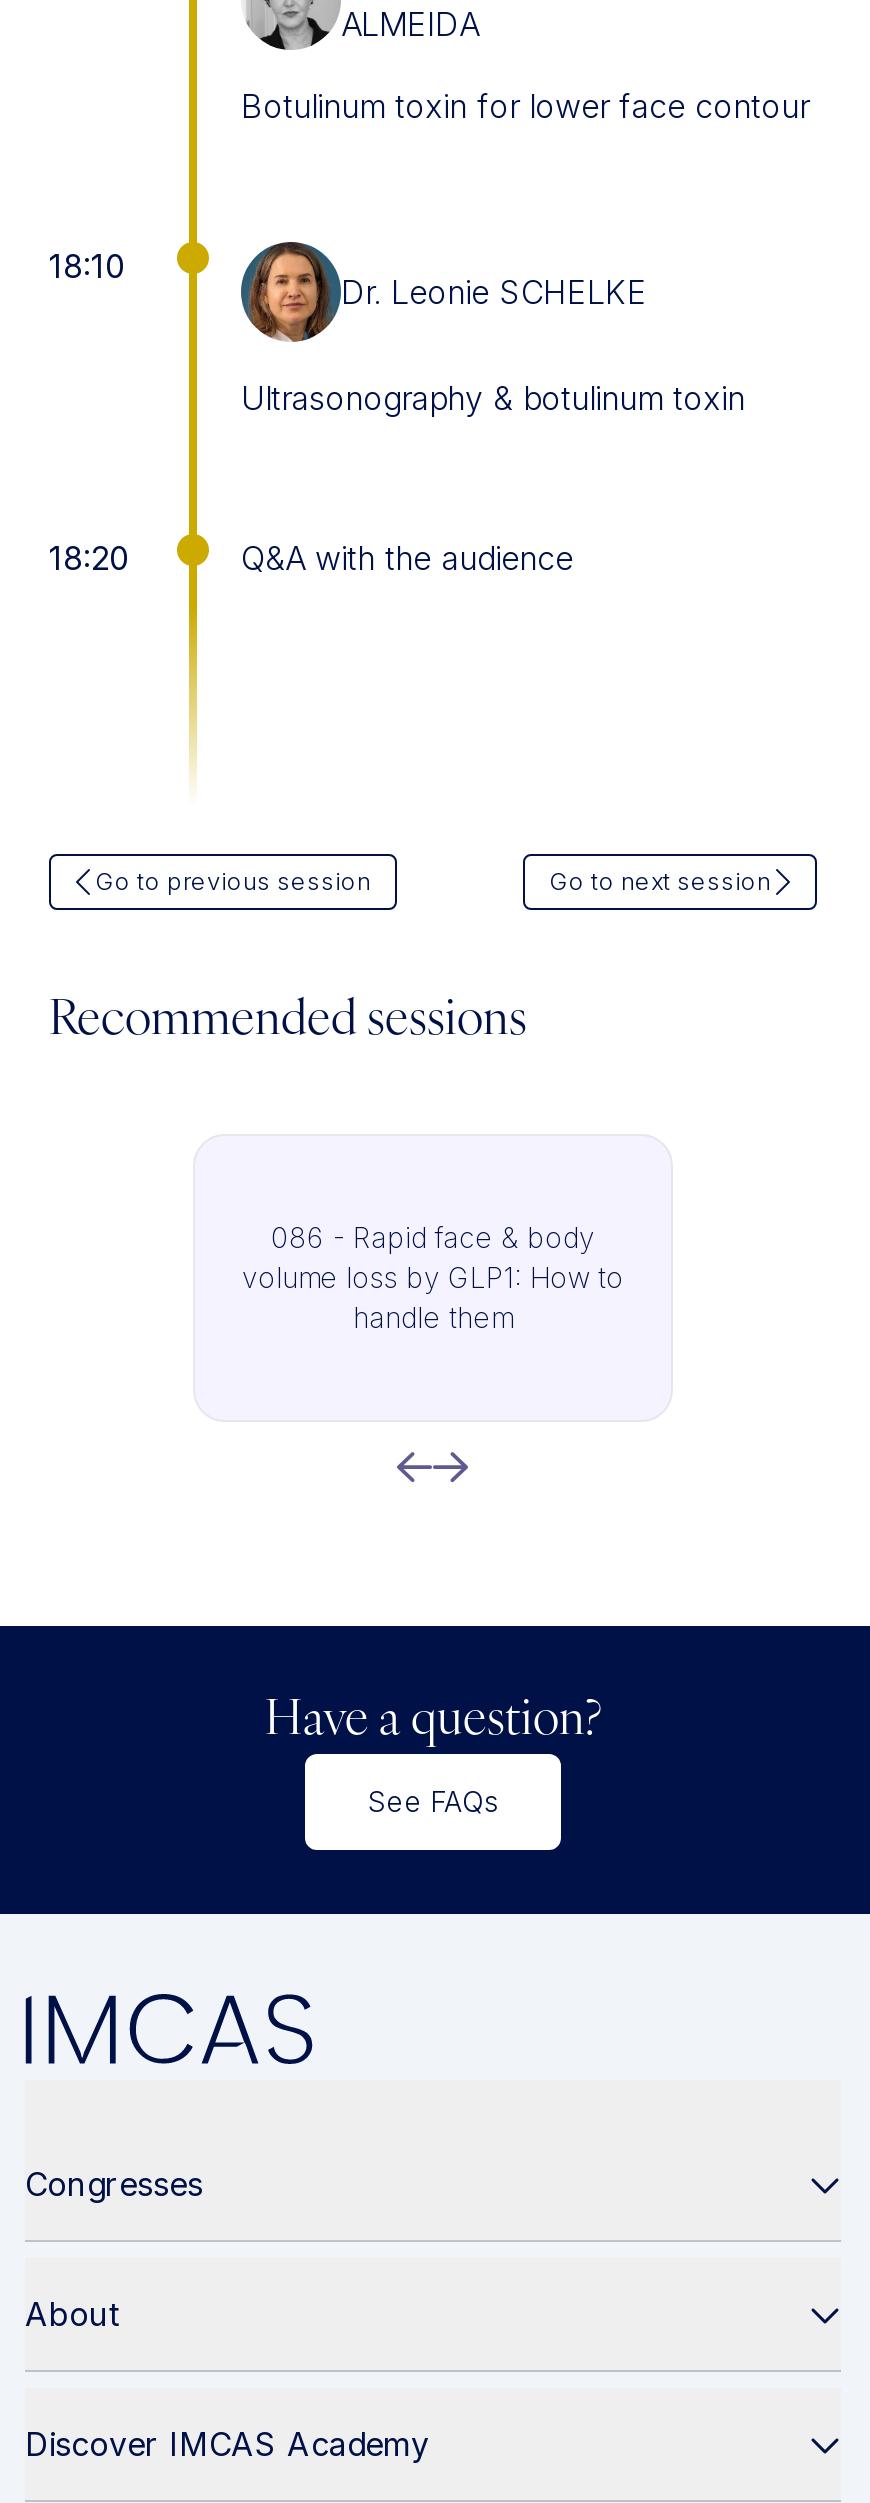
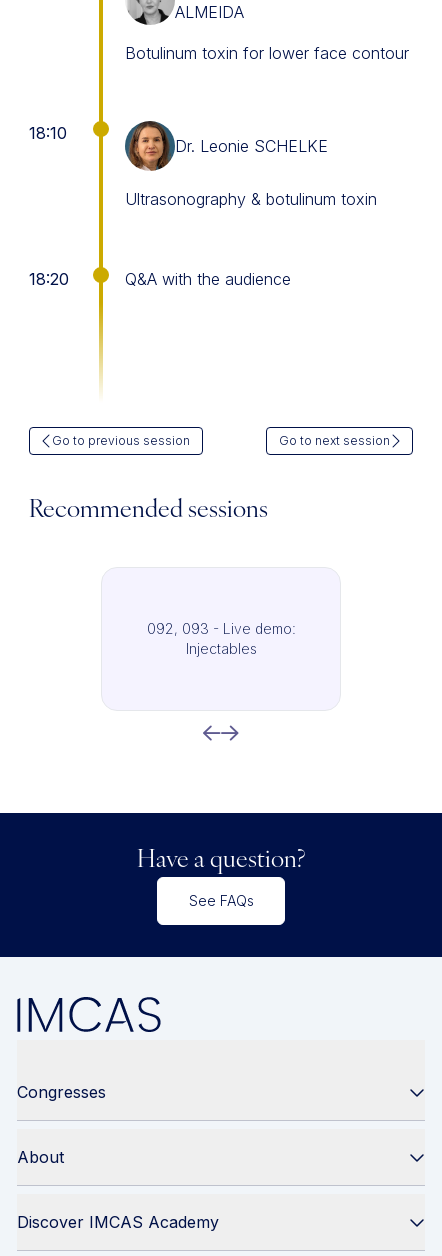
- 086 - Rapid face & body
- volume loss by GLP1: How to
- handle them
+ 092, 093 - Live demo:
+ Injectables
